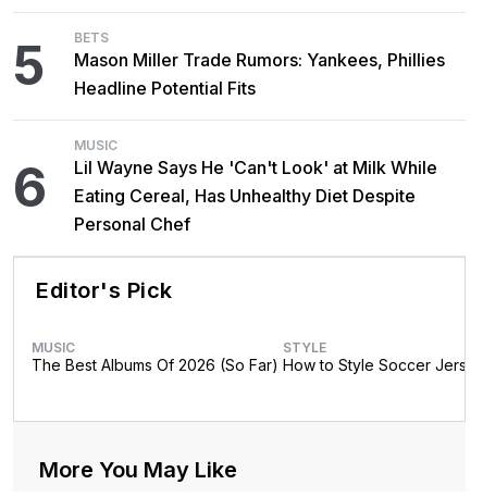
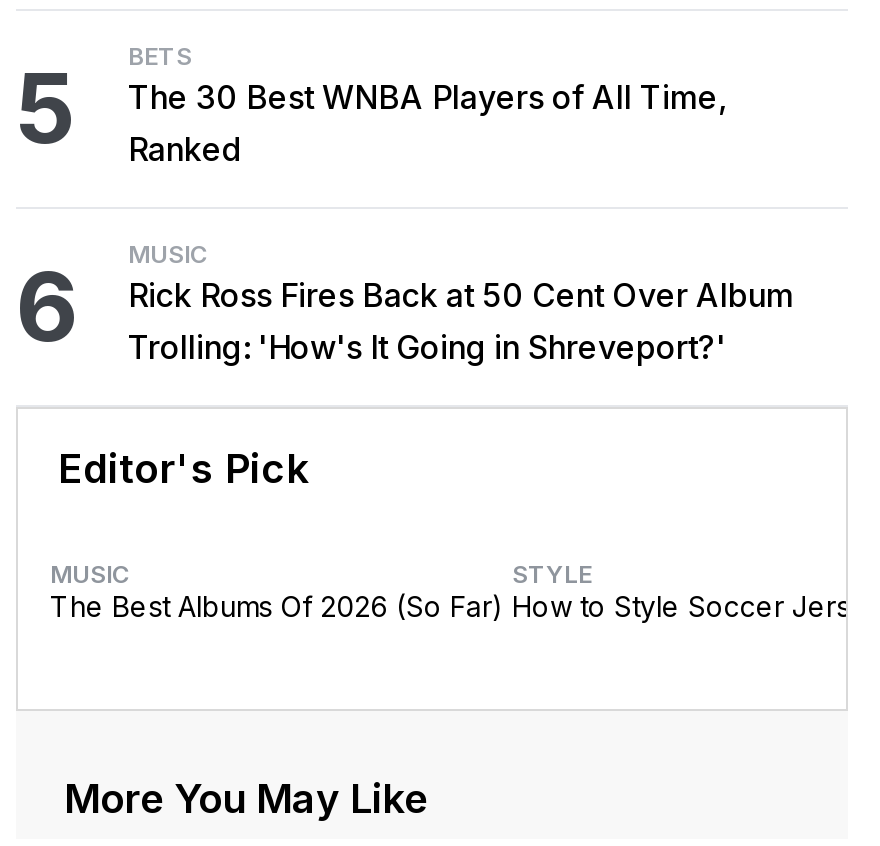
- Mason Miller Trade Rumors: Yankees, Phillies
- Headline Potential Fits
+ The 30 Best WNBA Players of All Time,
+ Ranked

- Lil Wayne Says He 'Can't Look' at Milk While
- Eating Cereal, Has Unhealthy Diet Despite
- Personal Chef
+ Rick Ross Fires Back at 50 Cent Over Album
+ Trolling: 'How's It Going in Shreveport?'
